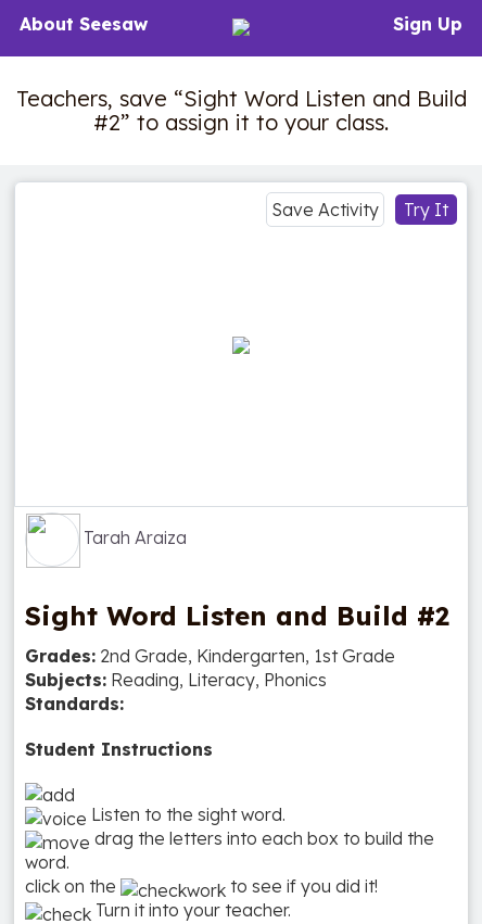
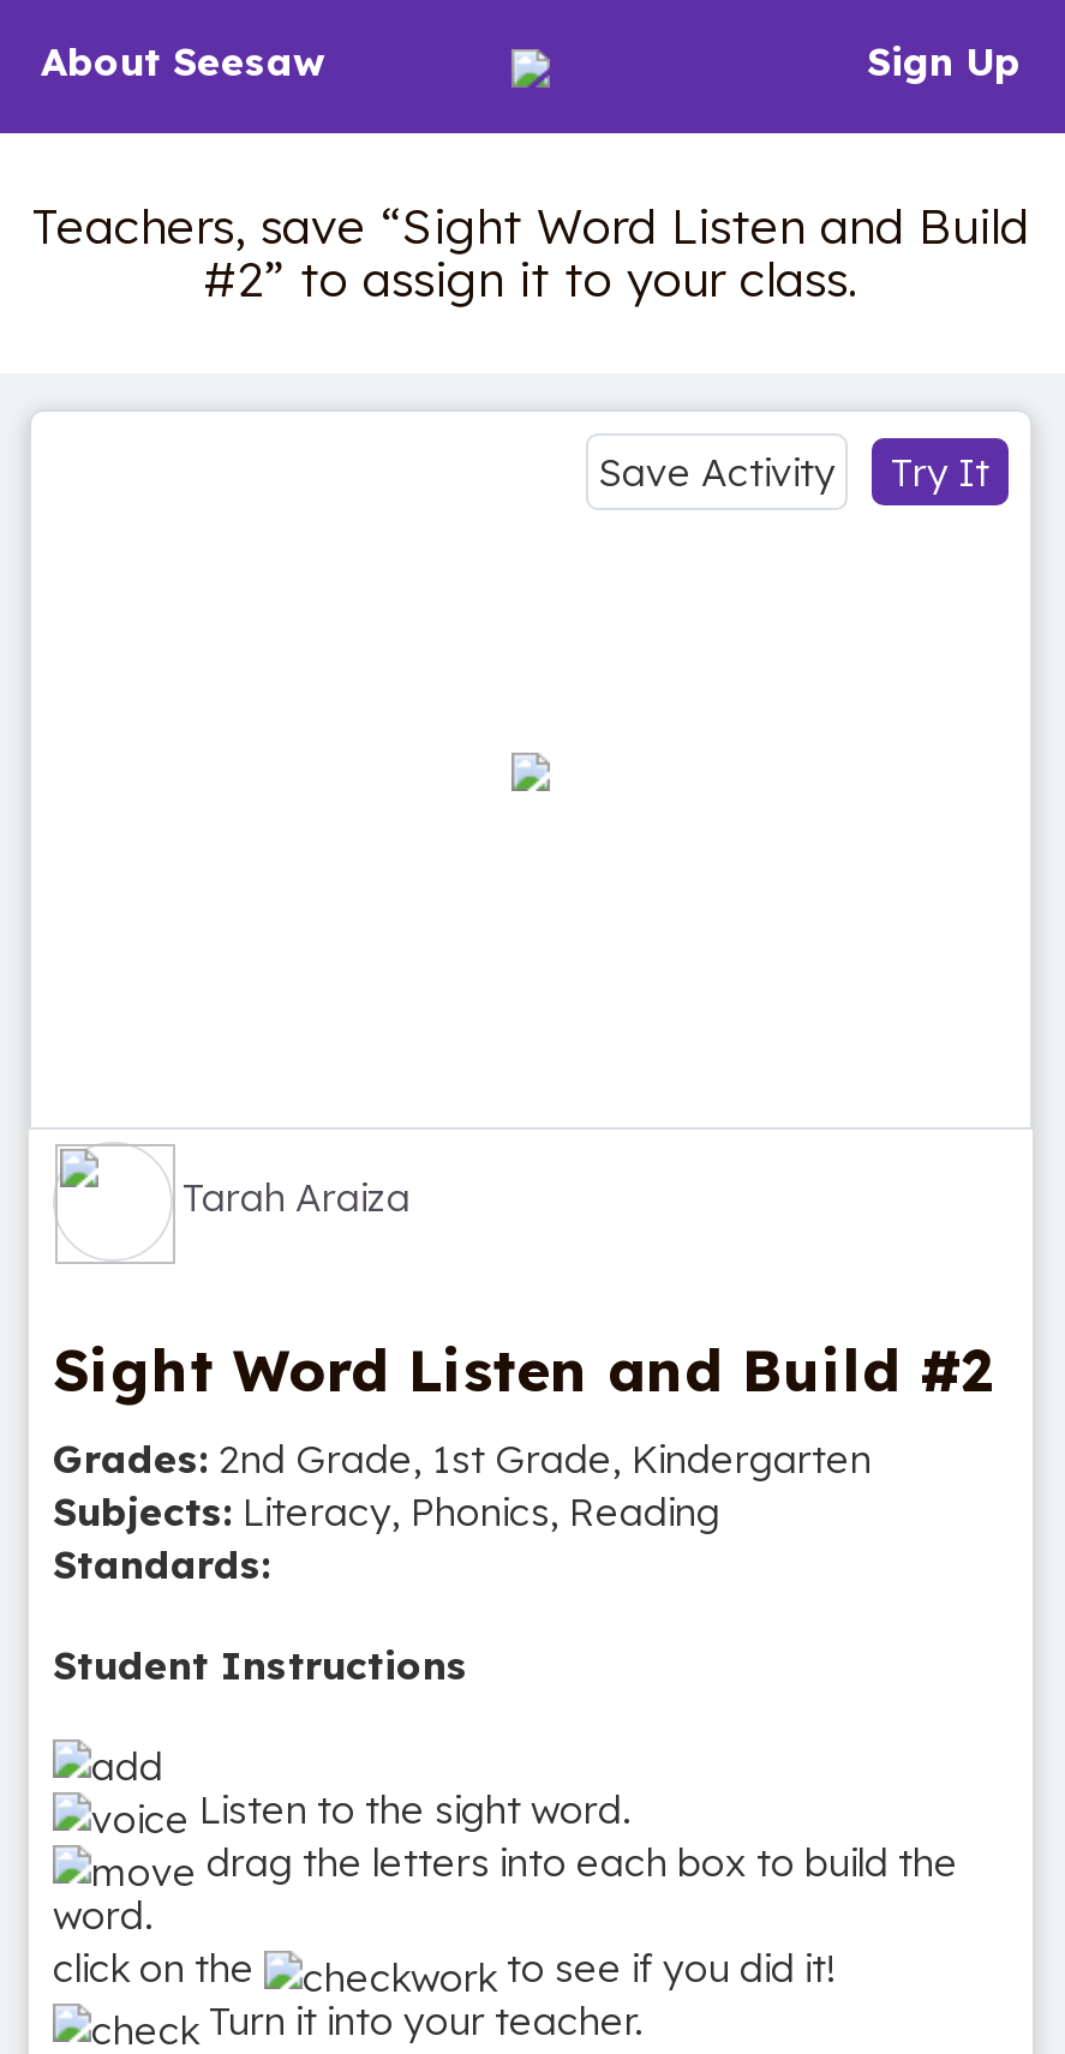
- Grades: 2nd Grade, Kindergarten, 1st Grade
+ Grades: 2nd Grade, 1st Grade, Kindergarten

- Subjects: Reading, Literacy, Phonics
+ Subjects: Literacy, Phonics, Reading
